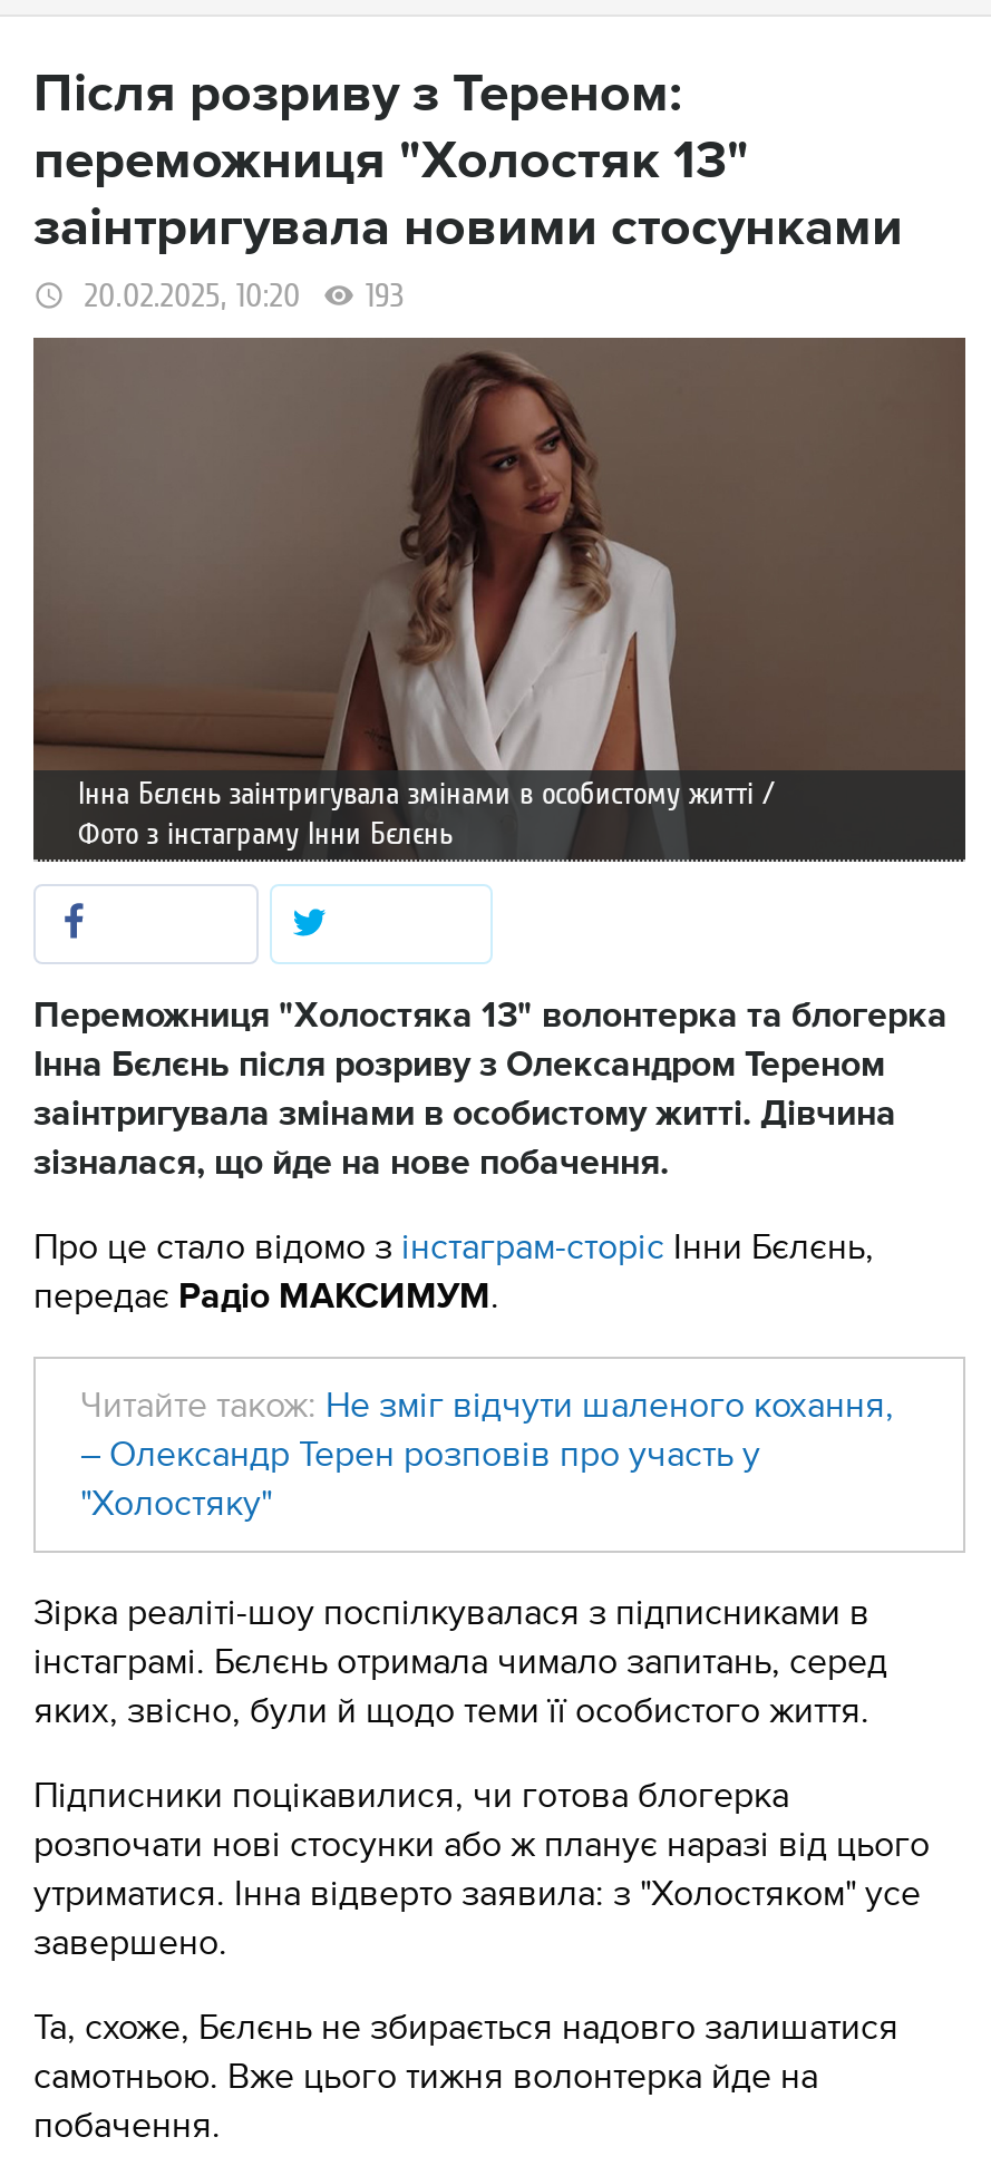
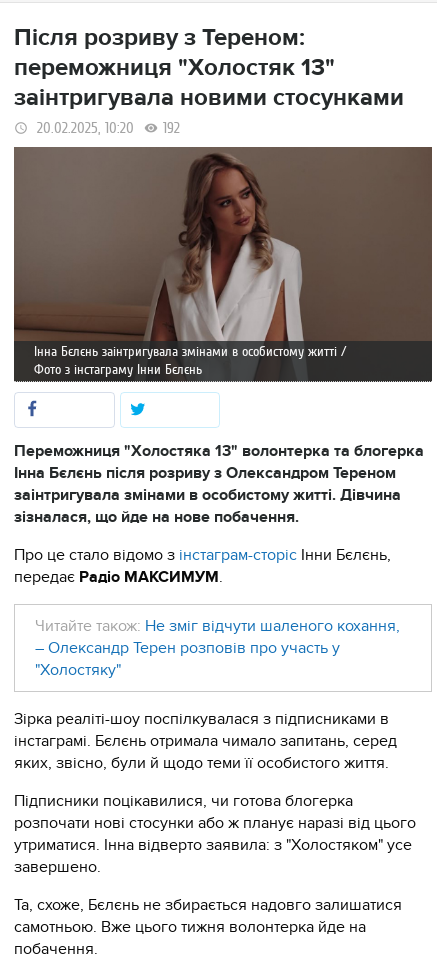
- 20.02.2025, 10:20 193
+ 20.02.2025, 10:20 192
